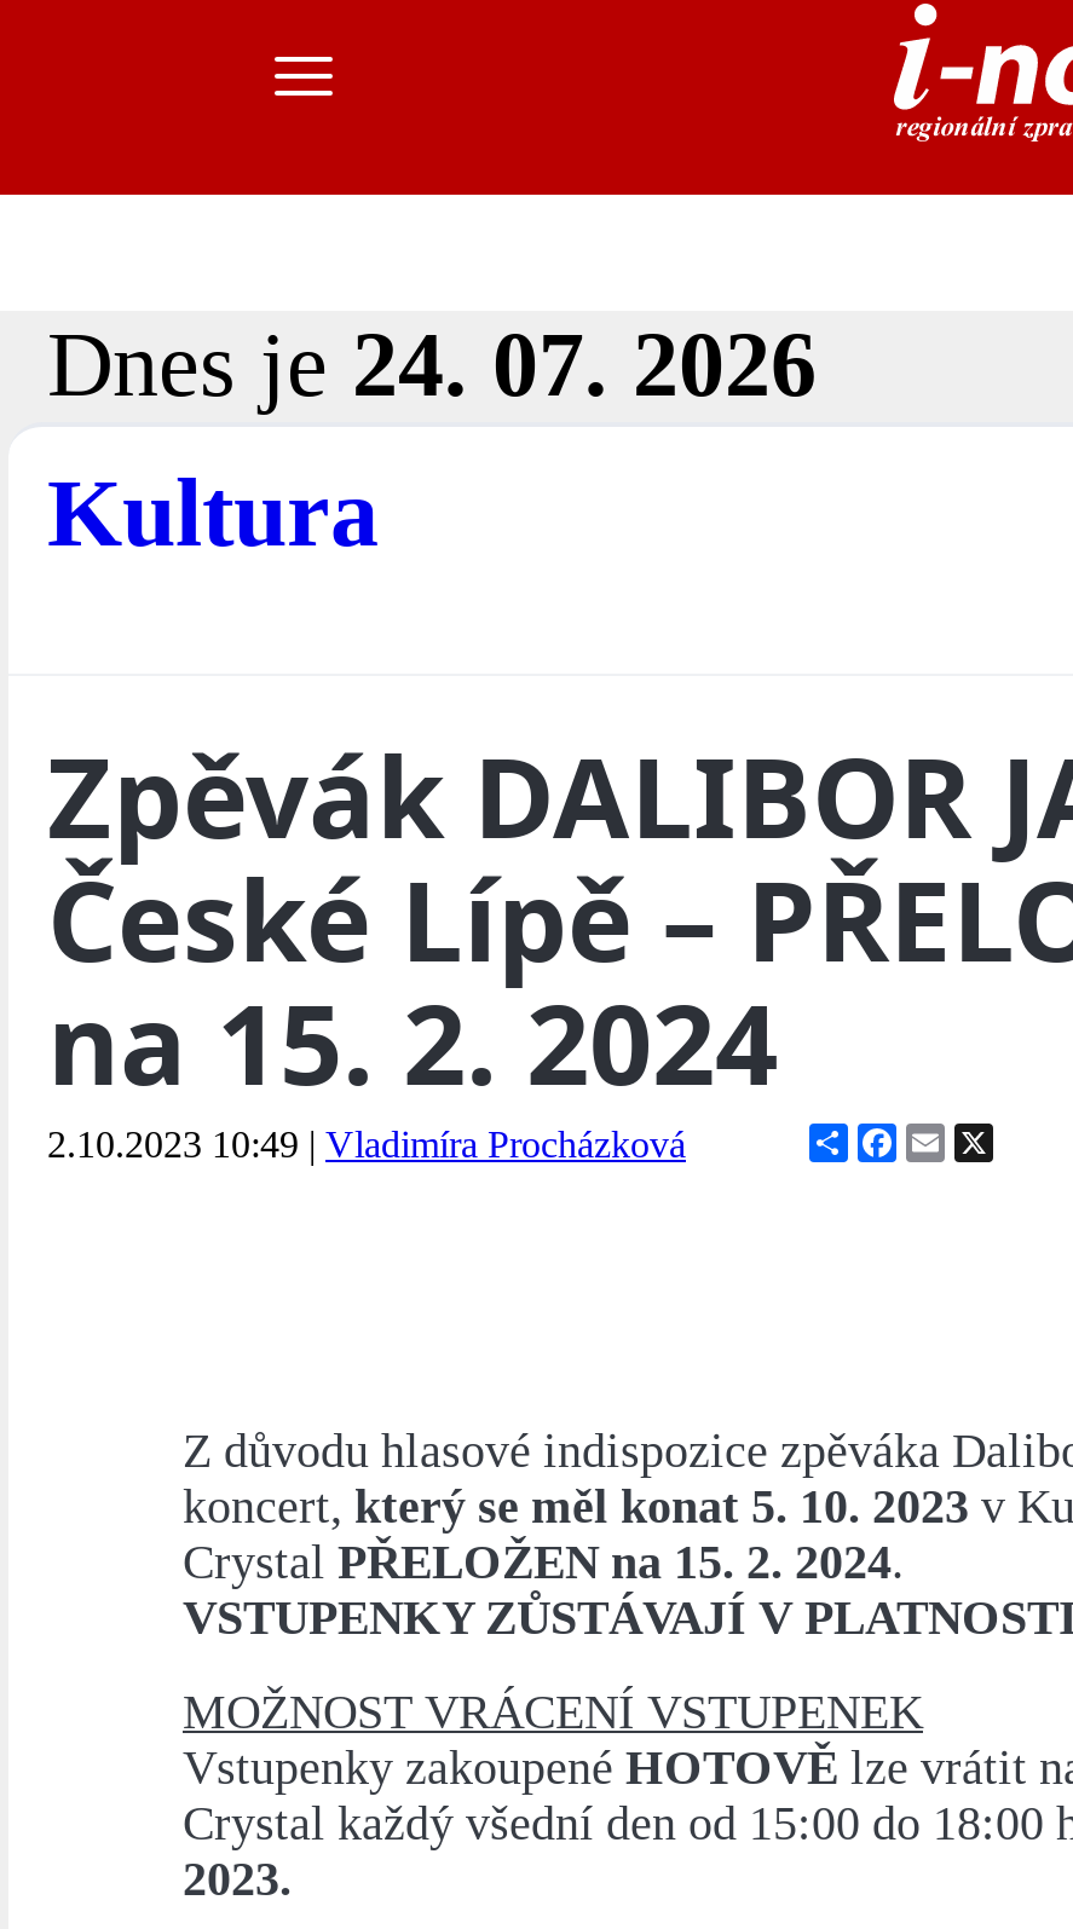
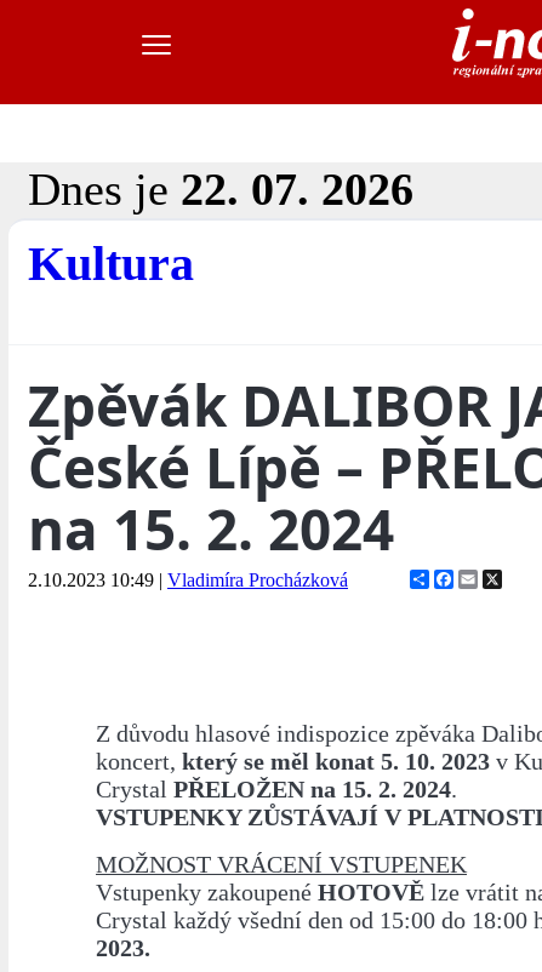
- Dnes je 24. 07. 2026
+ Dnes je 22. 07. 2026
